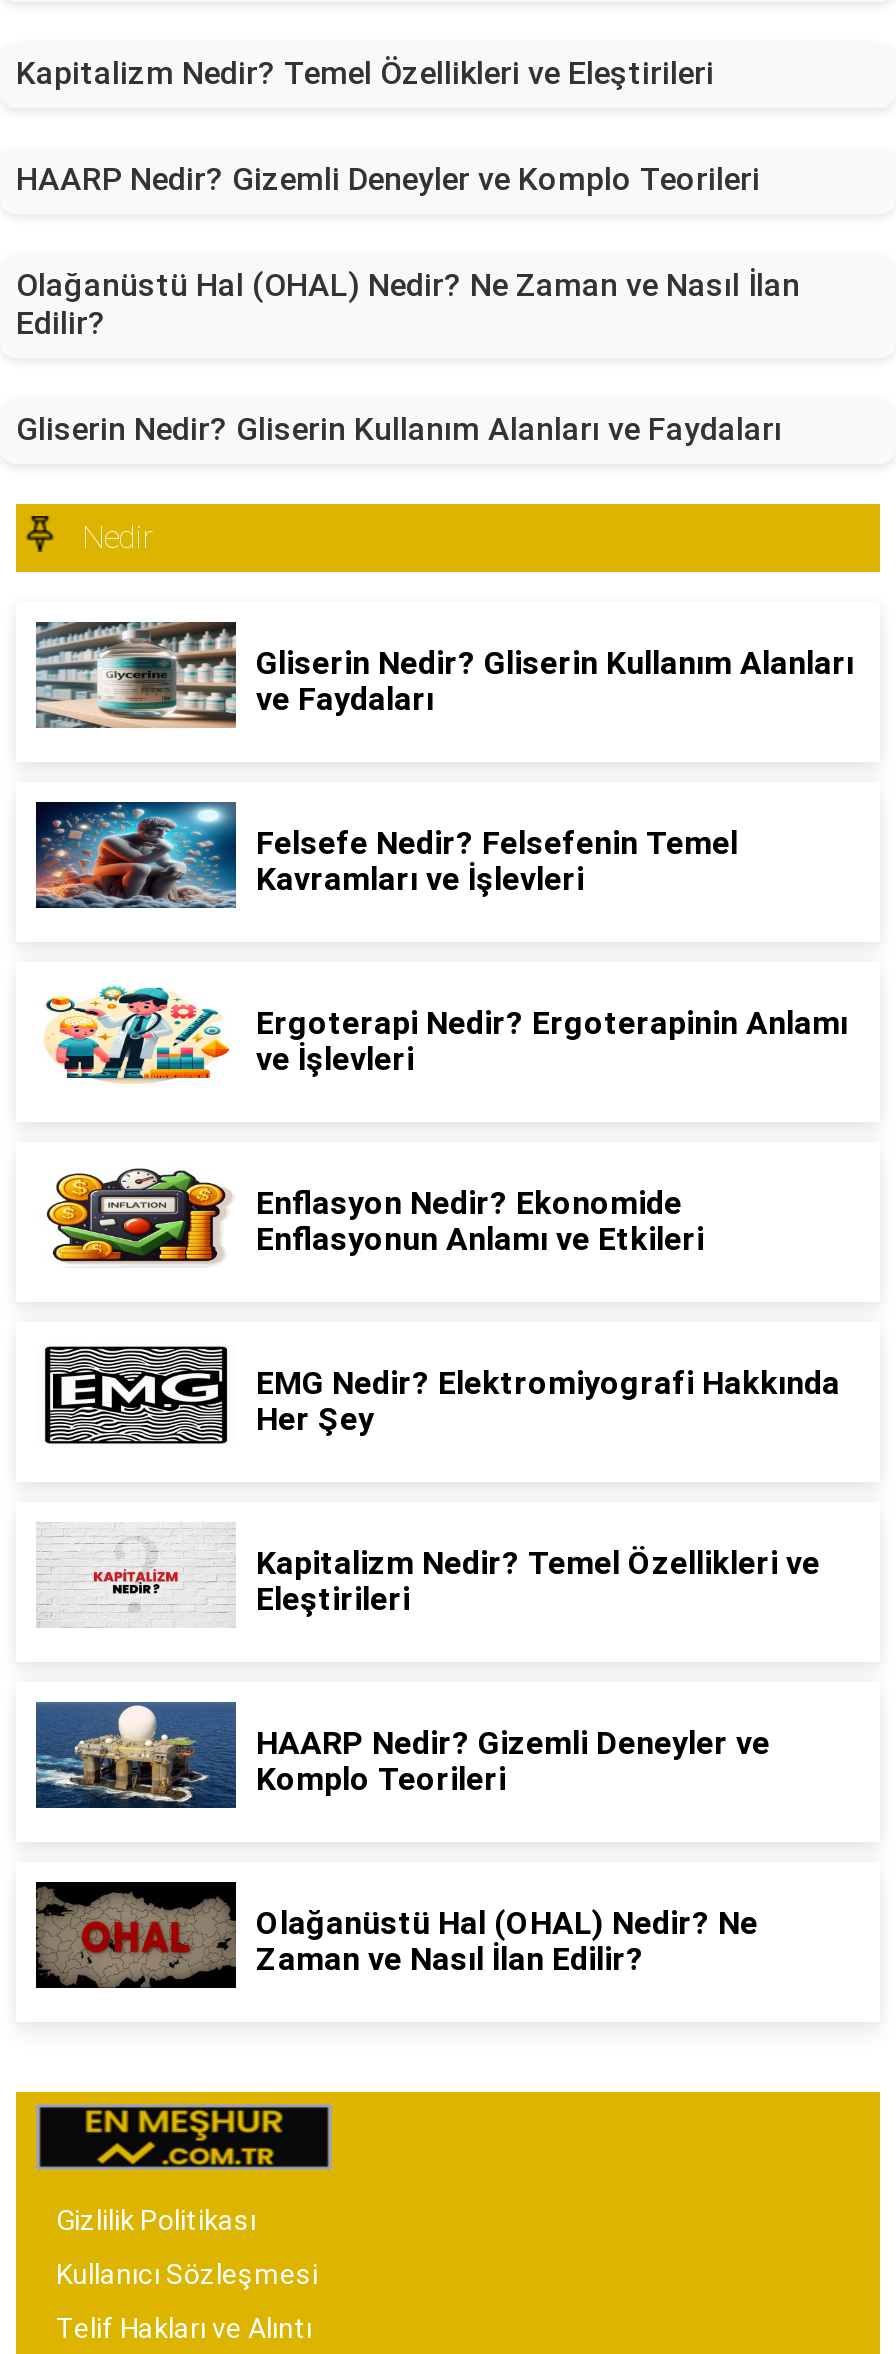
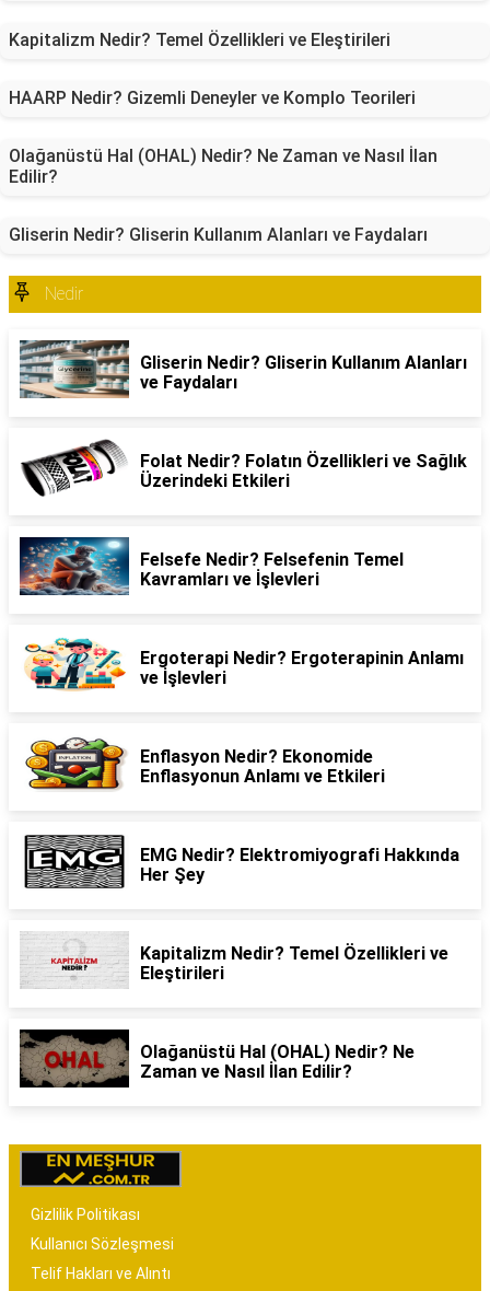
+ [image]
+ Folat Nedir? Folatın Özellikleri ve Sağlık
+ Üzerindeki Etkileri

moved down: [image] | Felsefe Nedir? Felsefenin Temel | Kavramları ve İşlevleri | ... | Kapitalizm Nedir? Temel Özellikleri ve | Eleştirileri

- [image]
- HAARP Nedir? Gizemli Deneyler ve
- Komplo Teorileri
